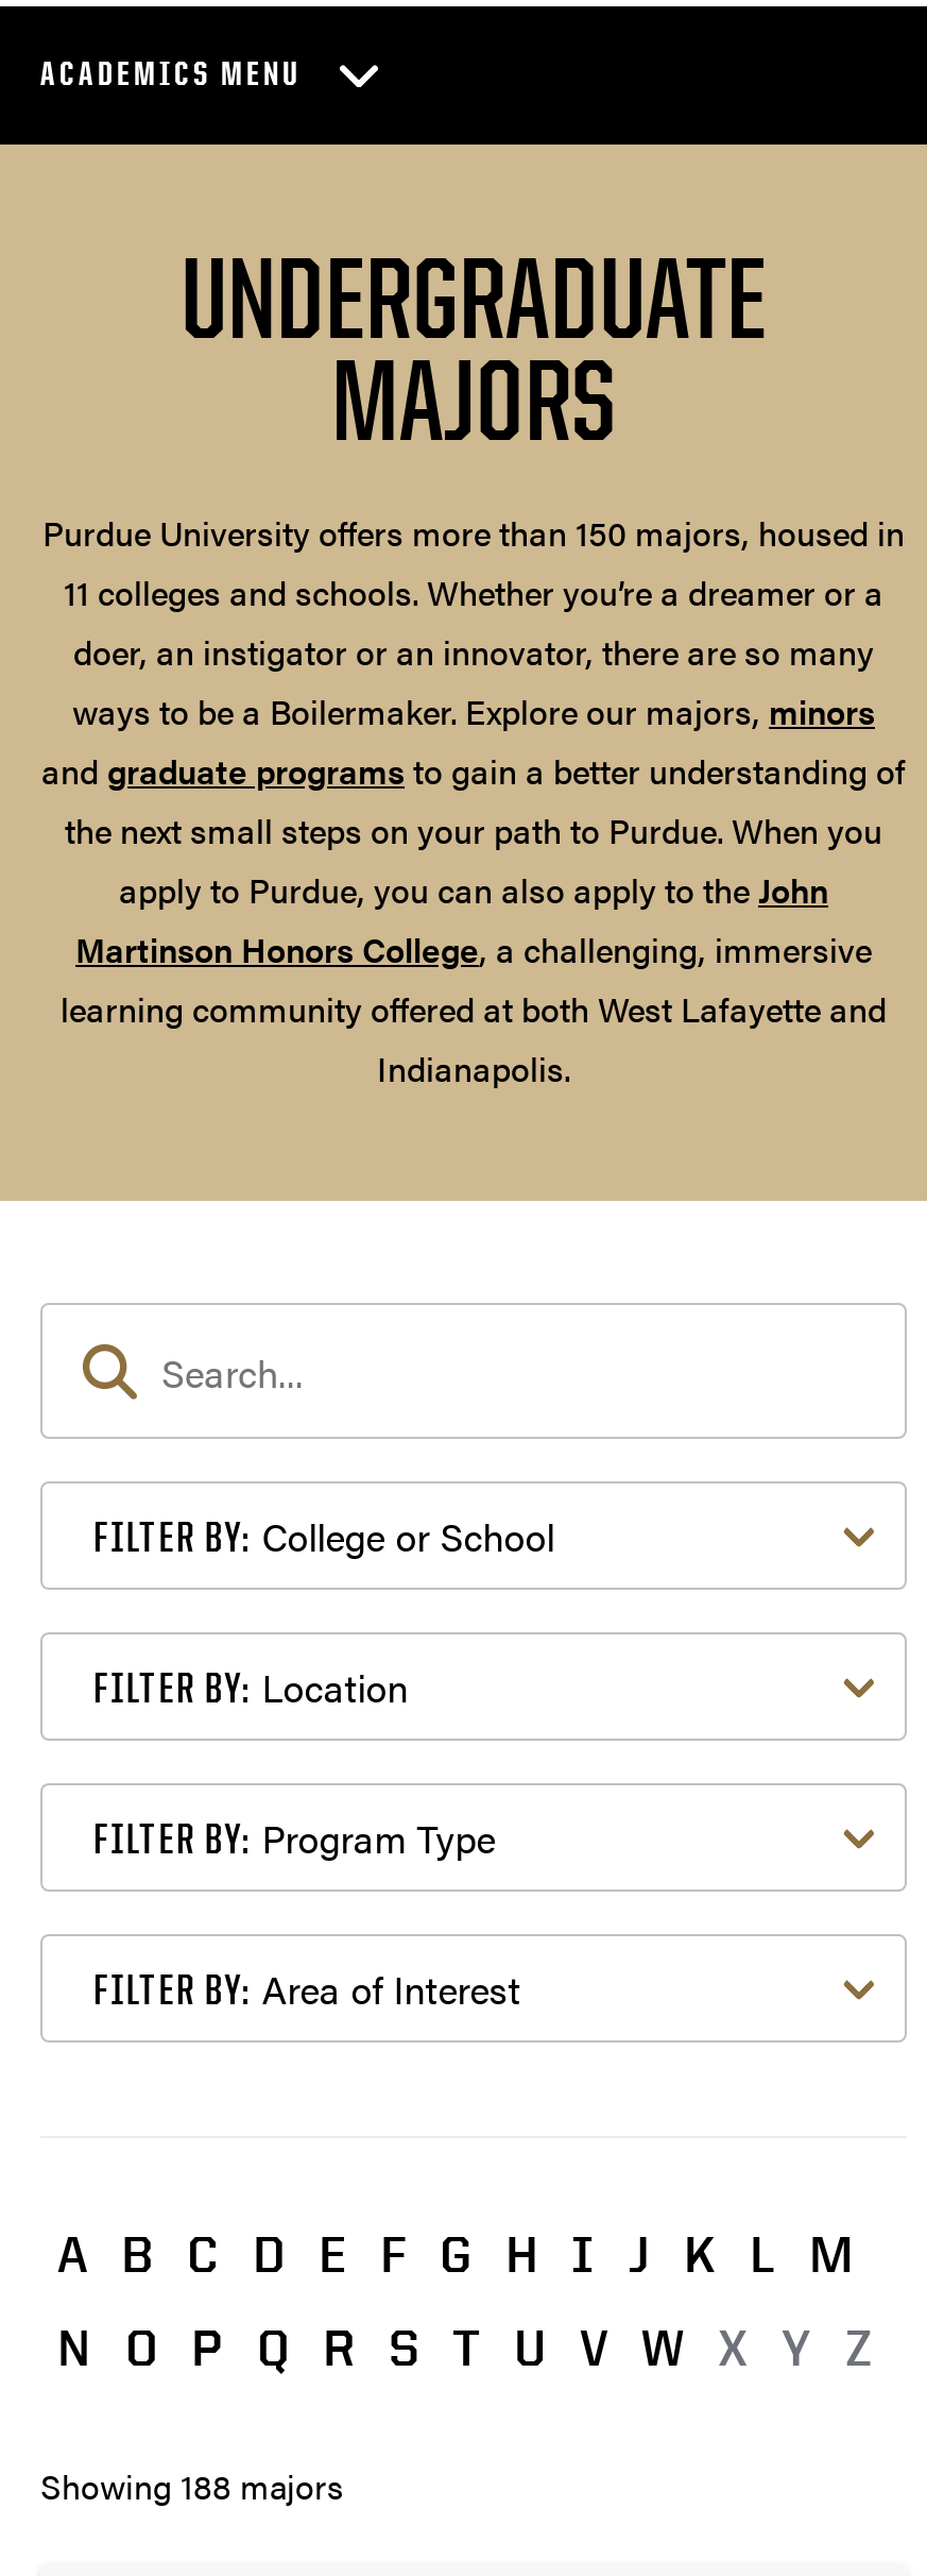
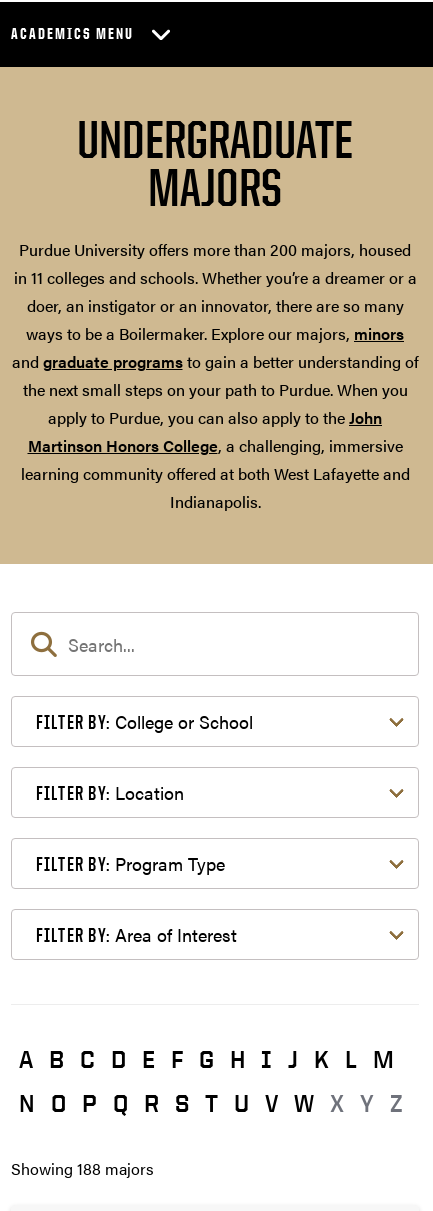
- Purdue University offers more than 150 majors, housed in
- 11 colleges and schools. Whether you’re a dreamer or a
+ Purdue University offers more than 200 majors, housed
+ in 11 colleges and schools. Whether you’re a dreamer or a
